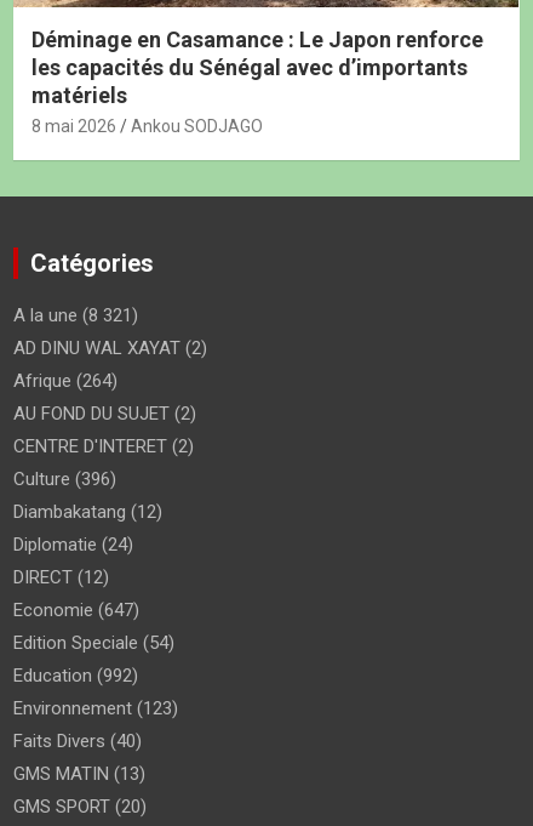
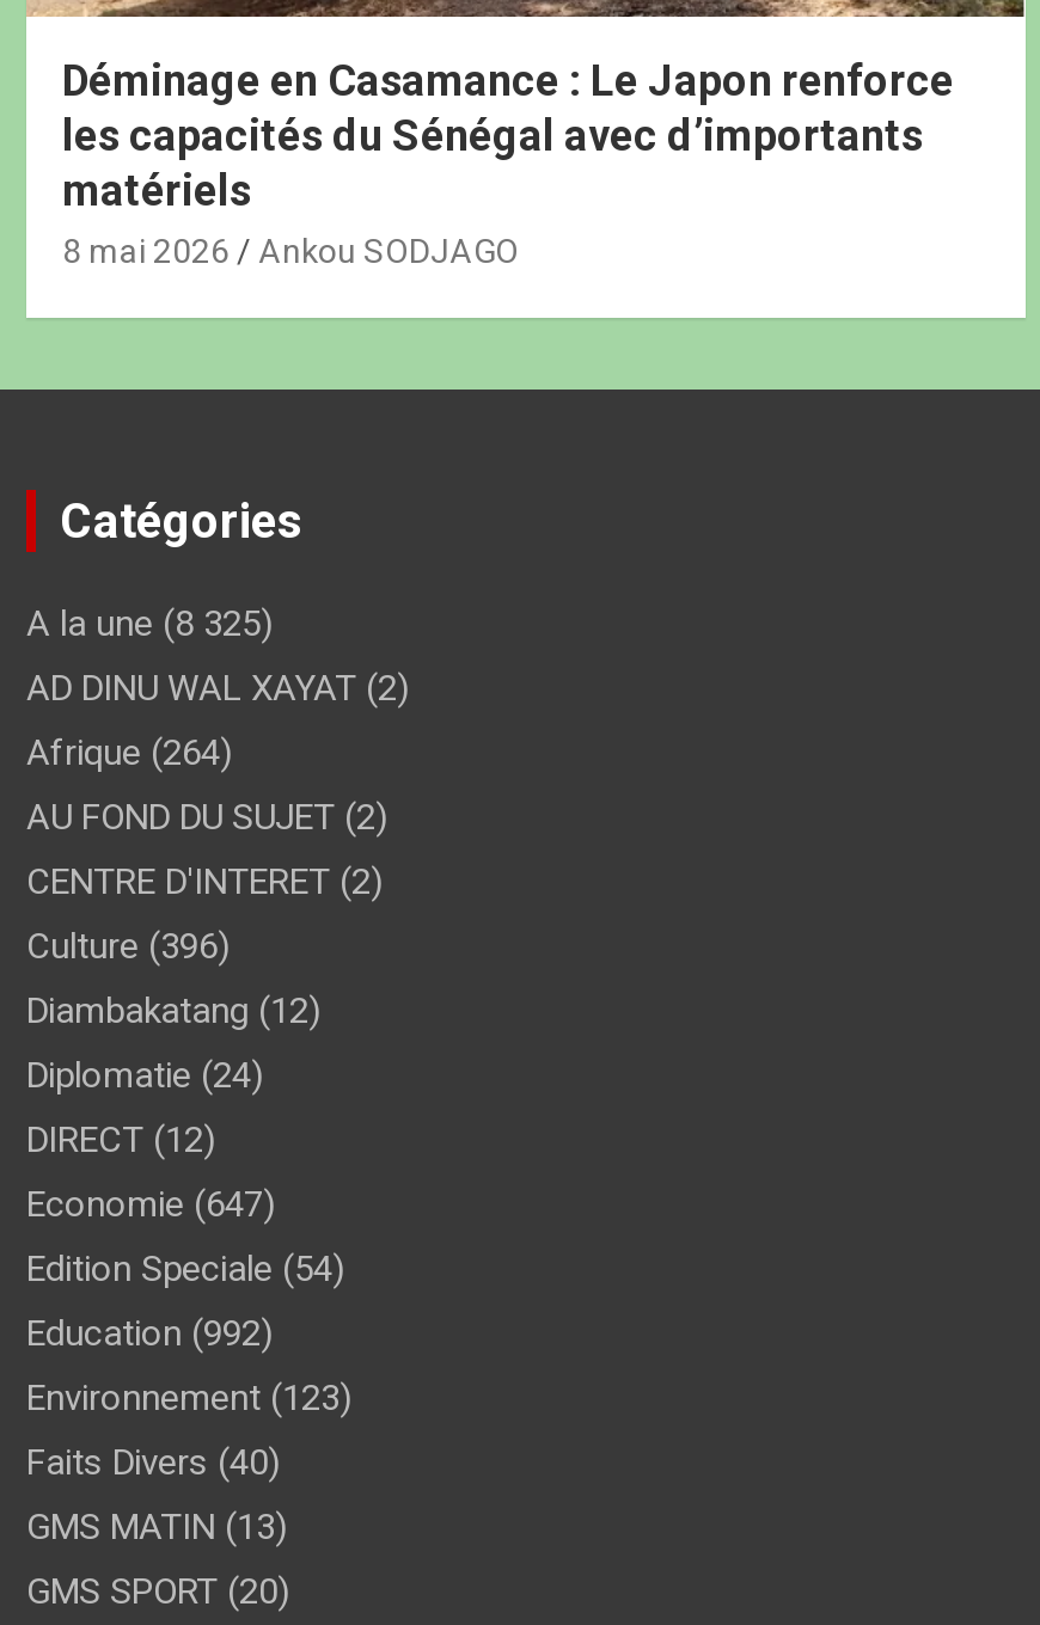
- A la une (8 321)
+ A la une (8 325)
